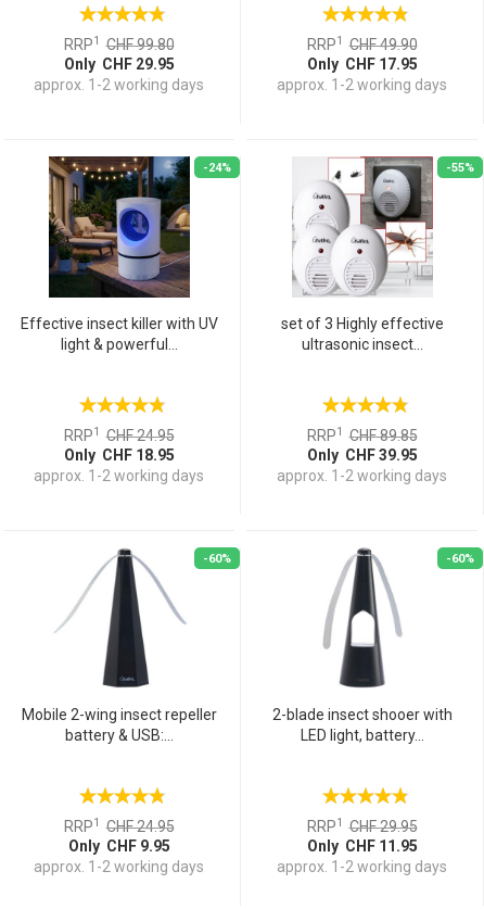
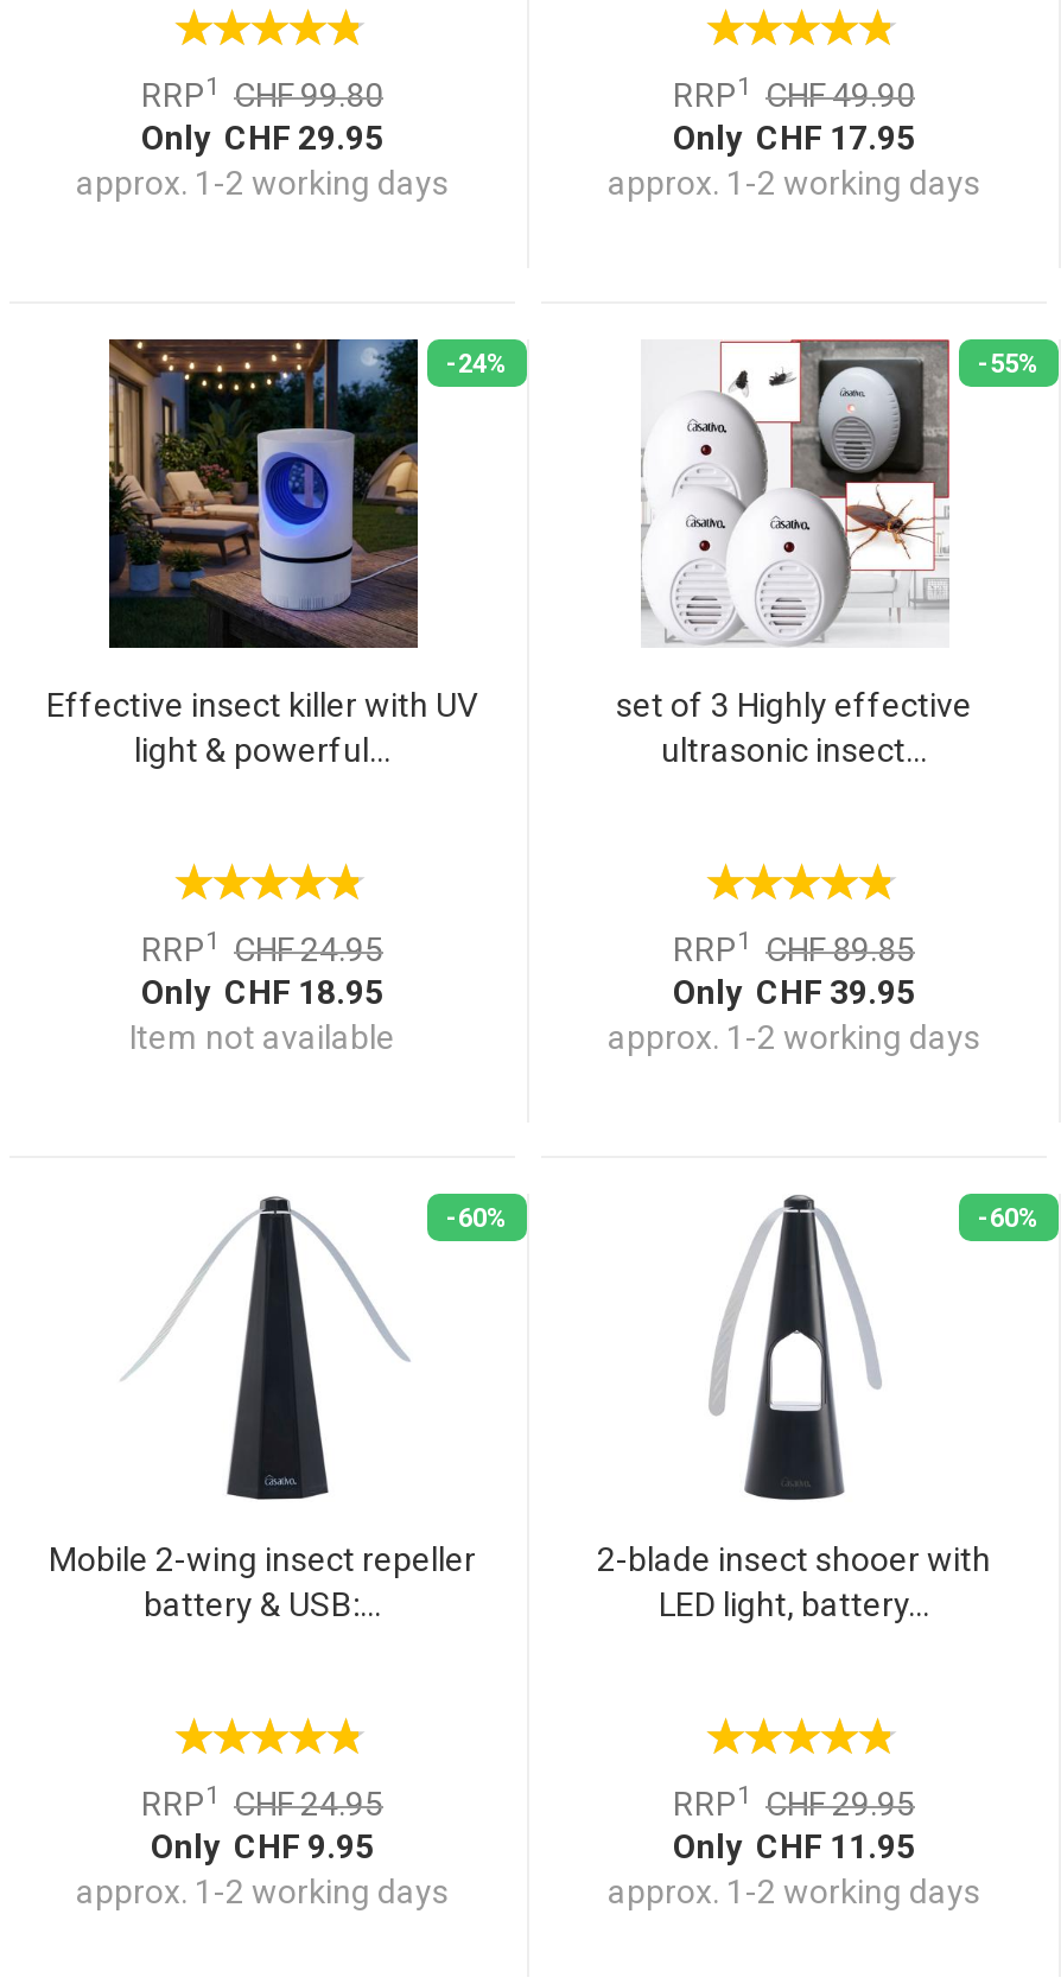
- approx. 1-2 working days
+ Item not available
